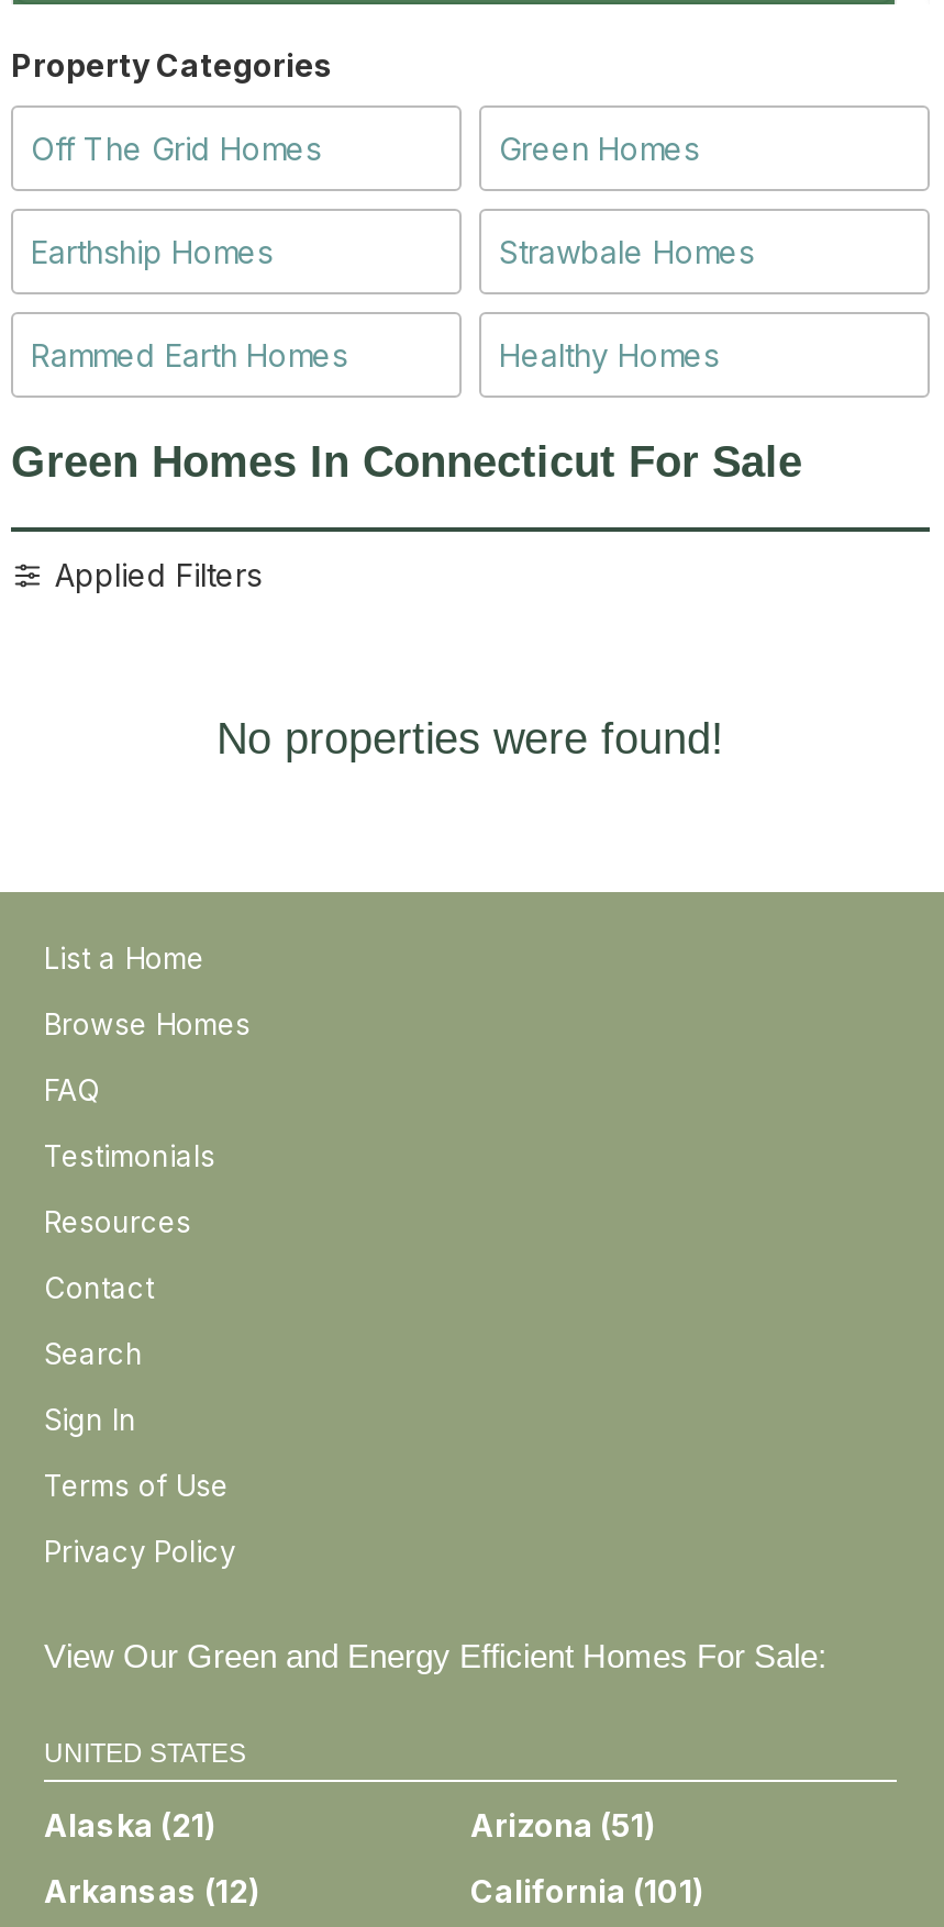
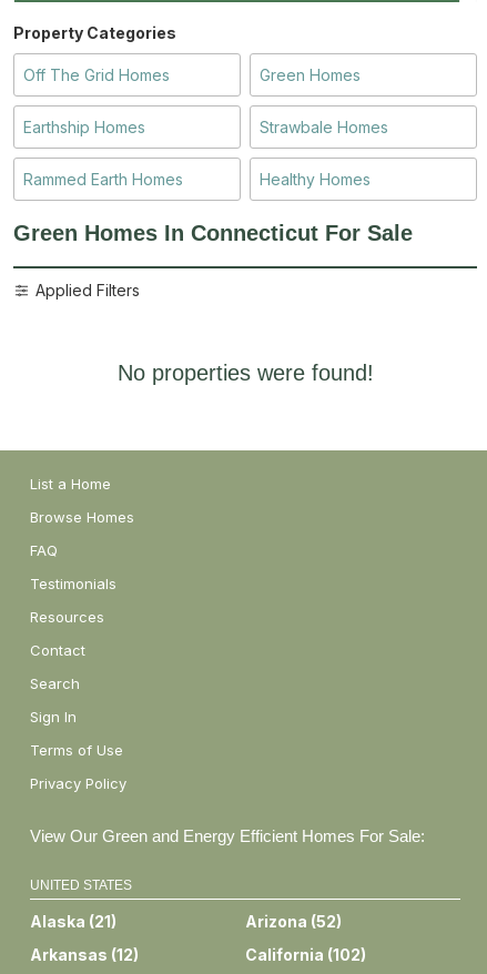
- Arizona (51)
+ Arizona (52)

- California (101)
+ California (102)
